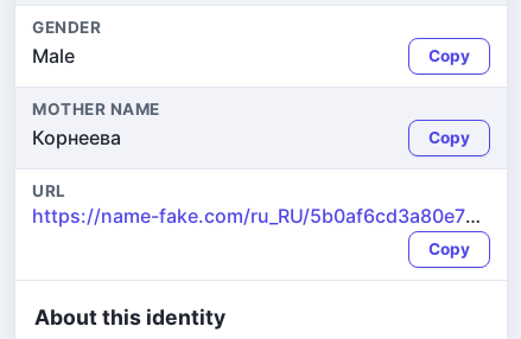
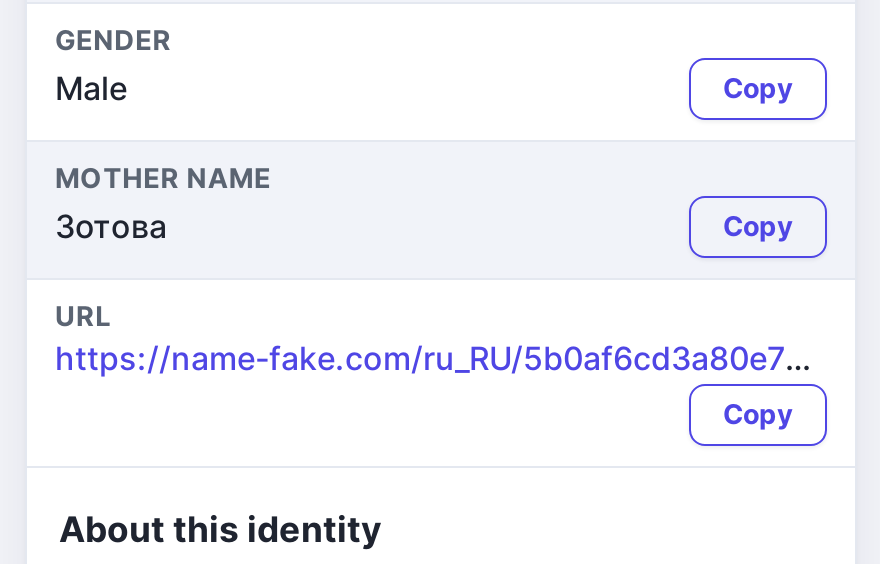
- Корнеева
+ Зотова
